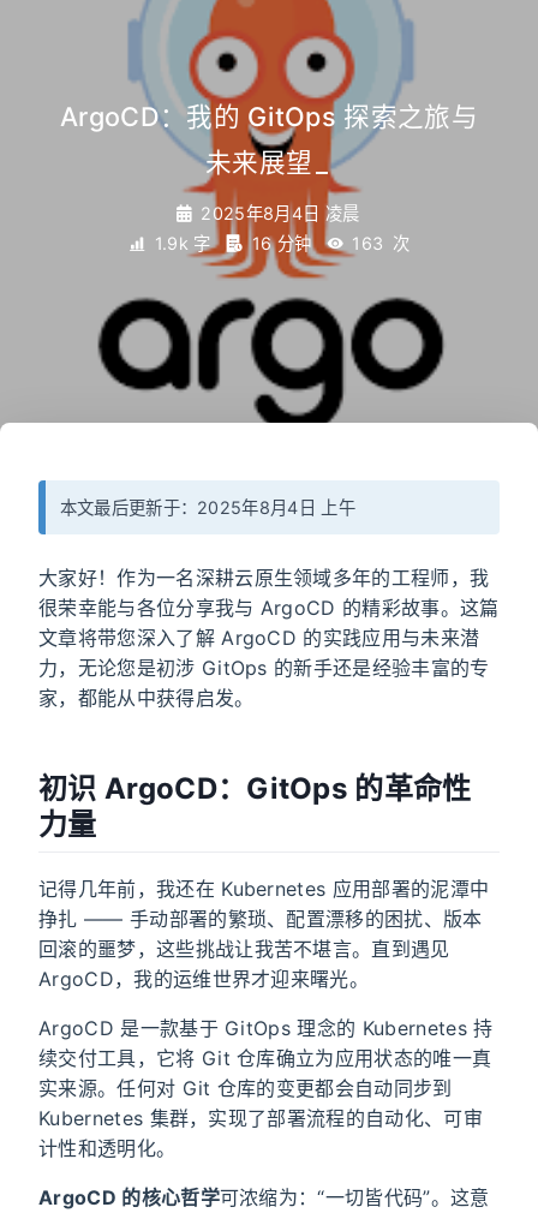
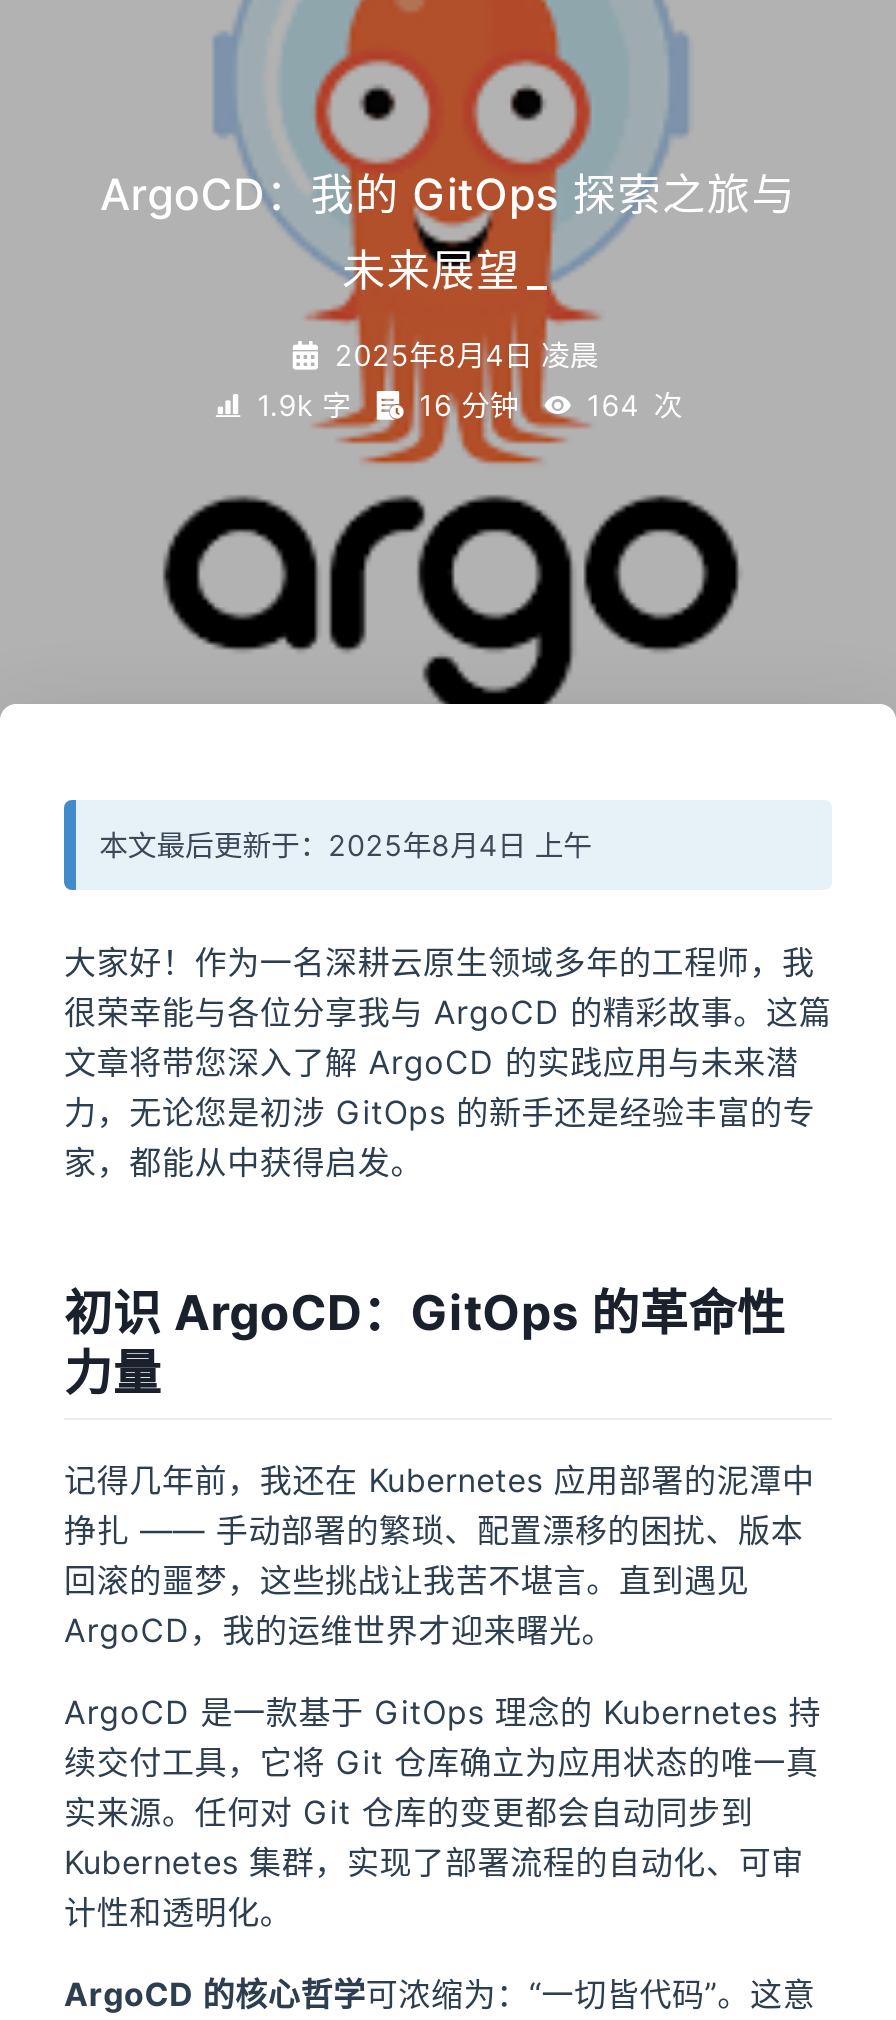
- 163 次
+ 164 次
